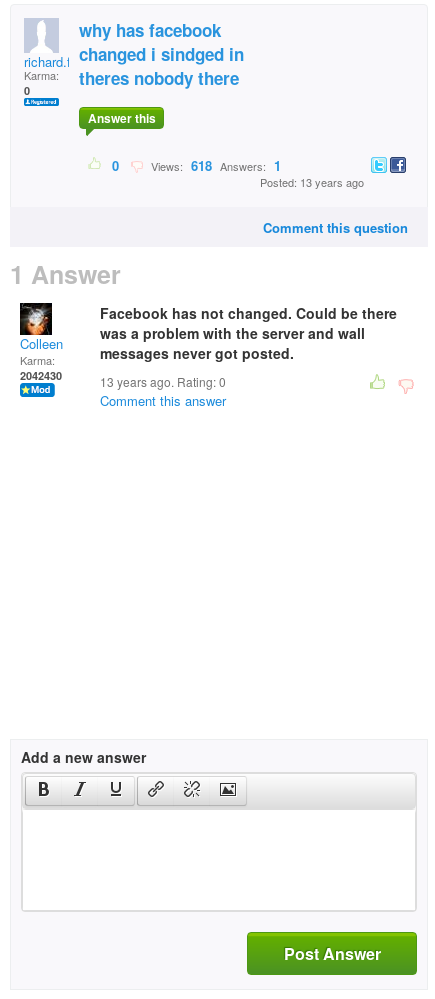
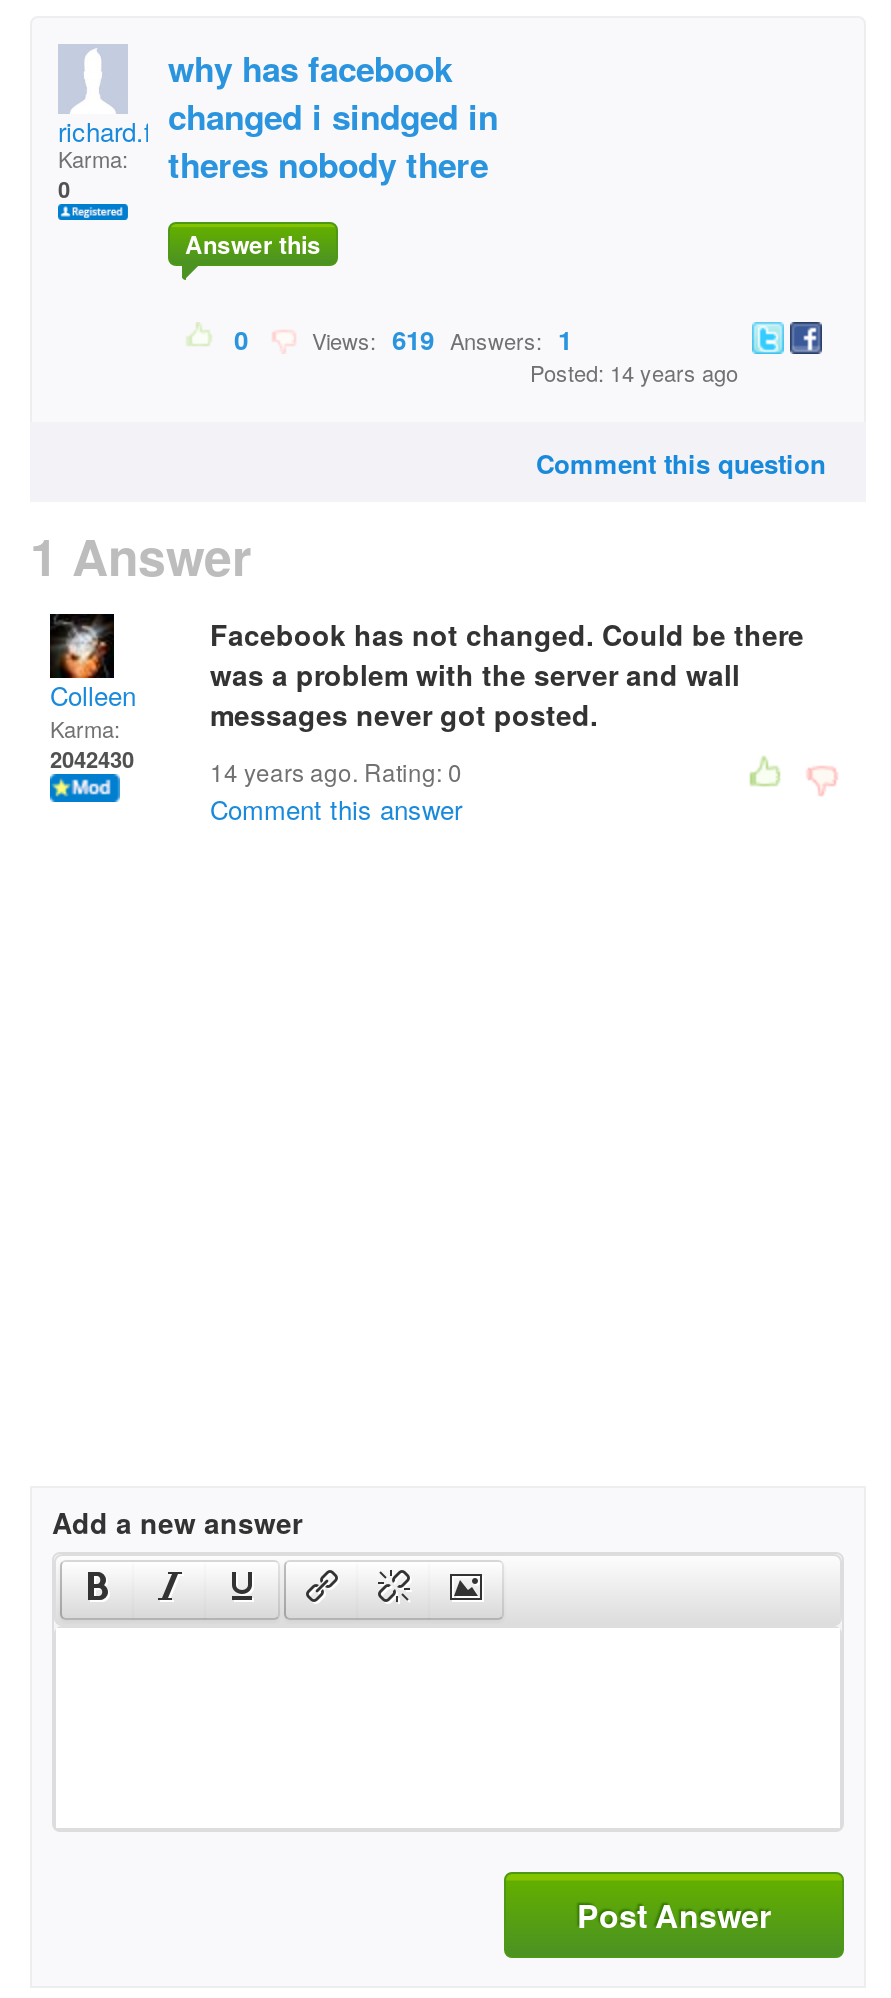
- Views: 618 Answers: 1
+ Views: 619 Answers: 1

- Posted: 13 years ago
+ Posted: 14 years ago

- 13 years ago. Rating: 0
+ 14 years ago. Rating: 0
